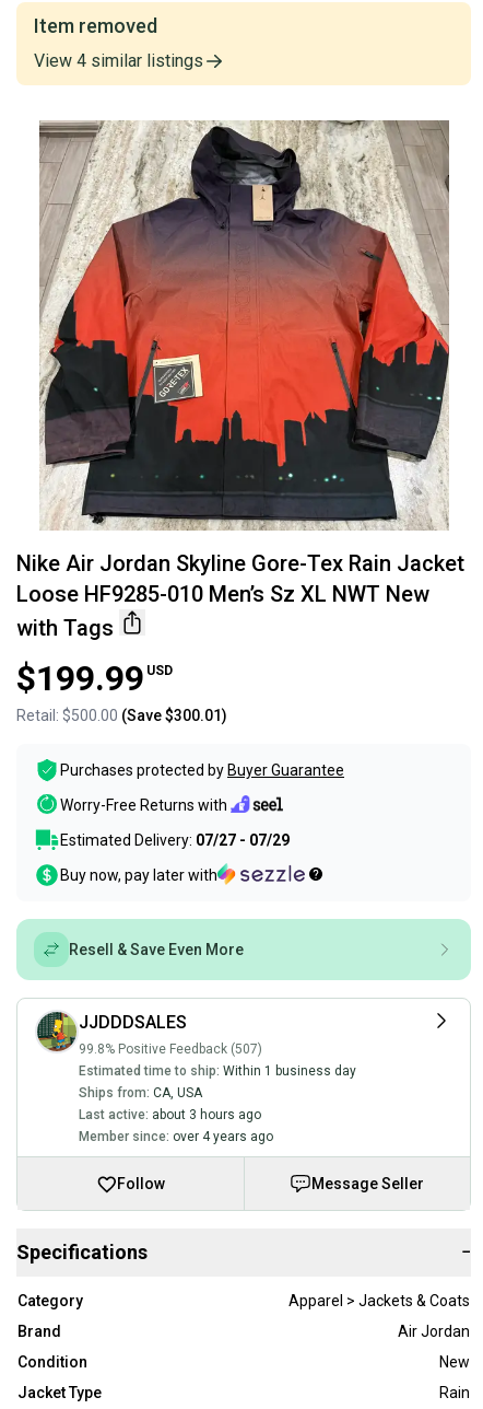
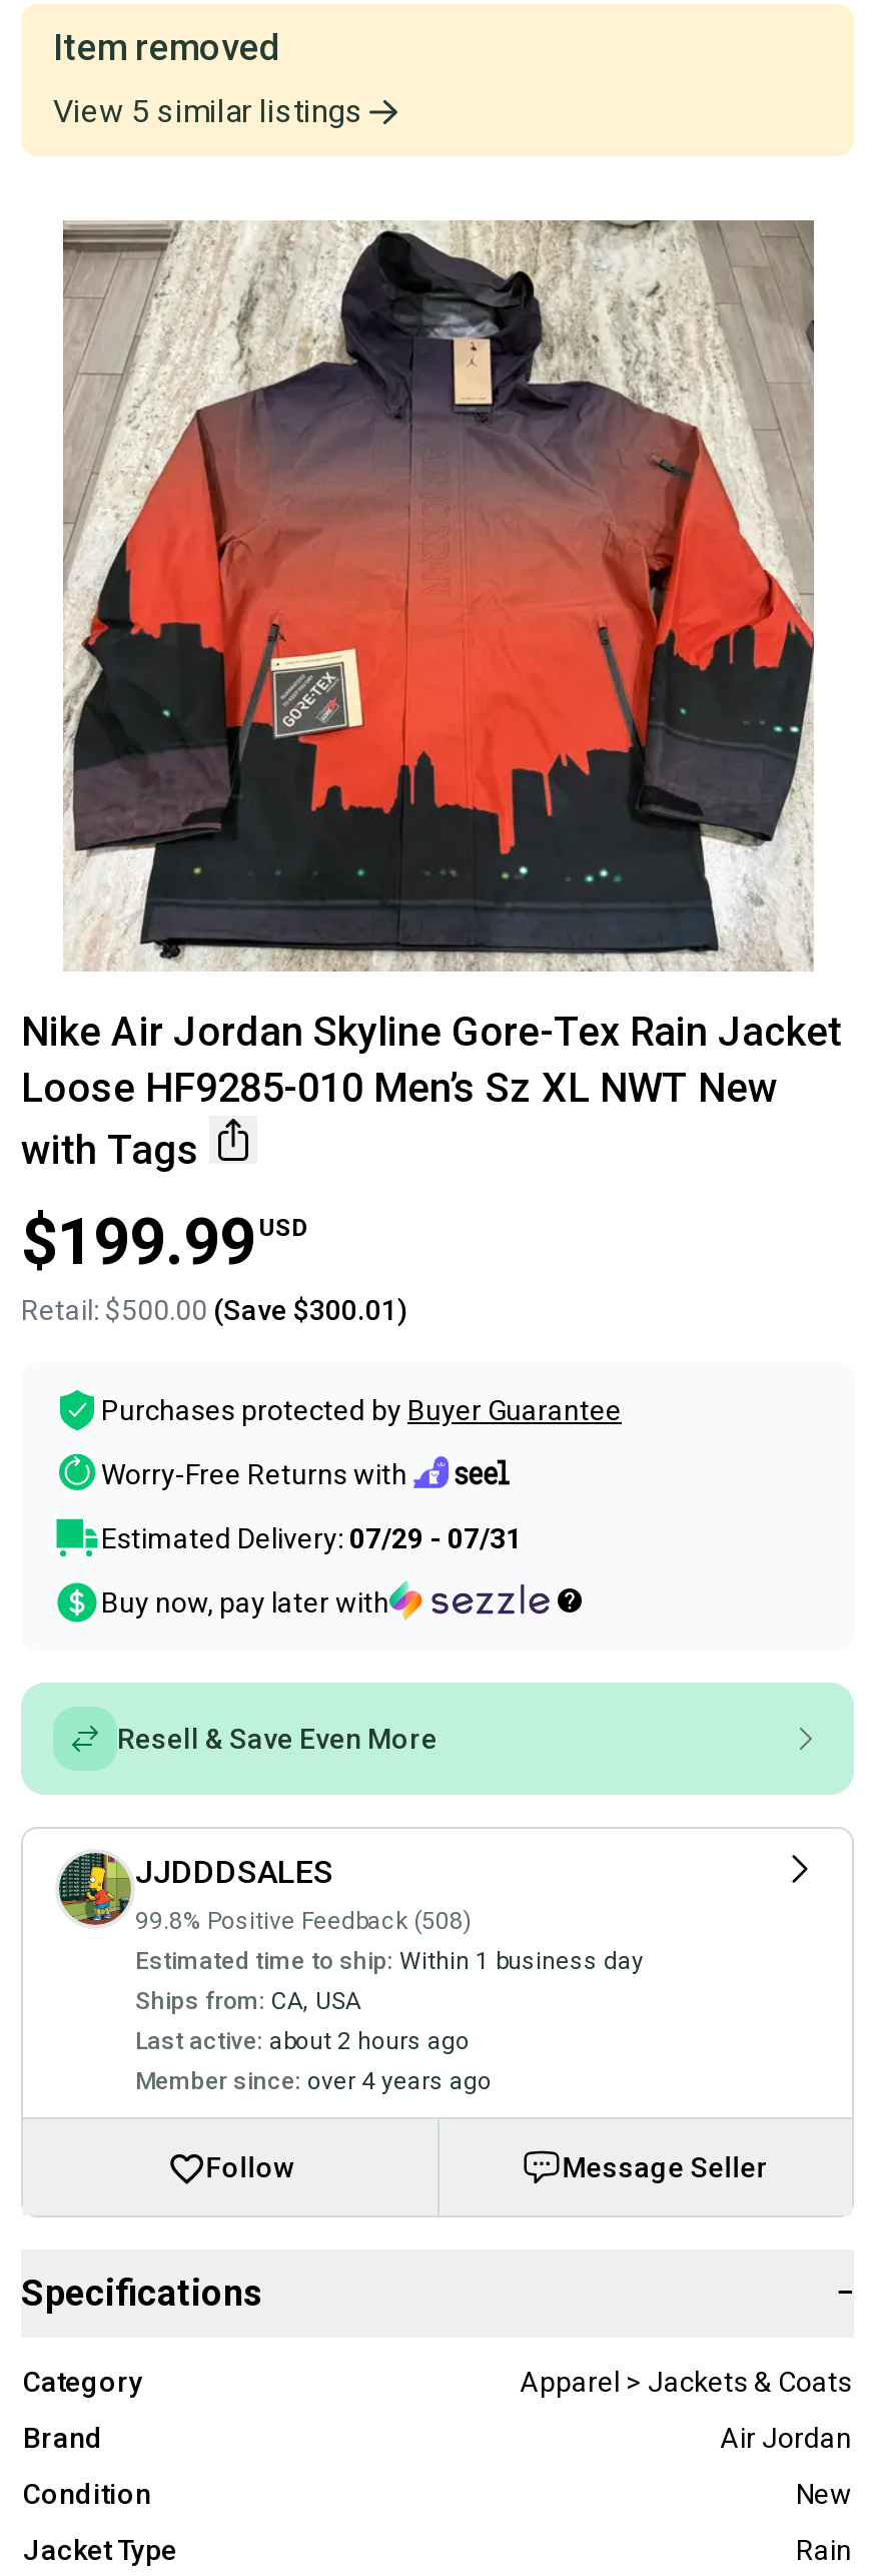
- View 4 similar listings
+ View 5 similar listings

- Estimated Delivery: 07/27 - 07/29
+ Estimated Delivery: 07/29 - 07/31

- 99.8% Positive Feedback (507)
+ 99.8% Positive Feedback (508)

- Last active: about 3 hours ago
+ Last active: about 2 hours ago
